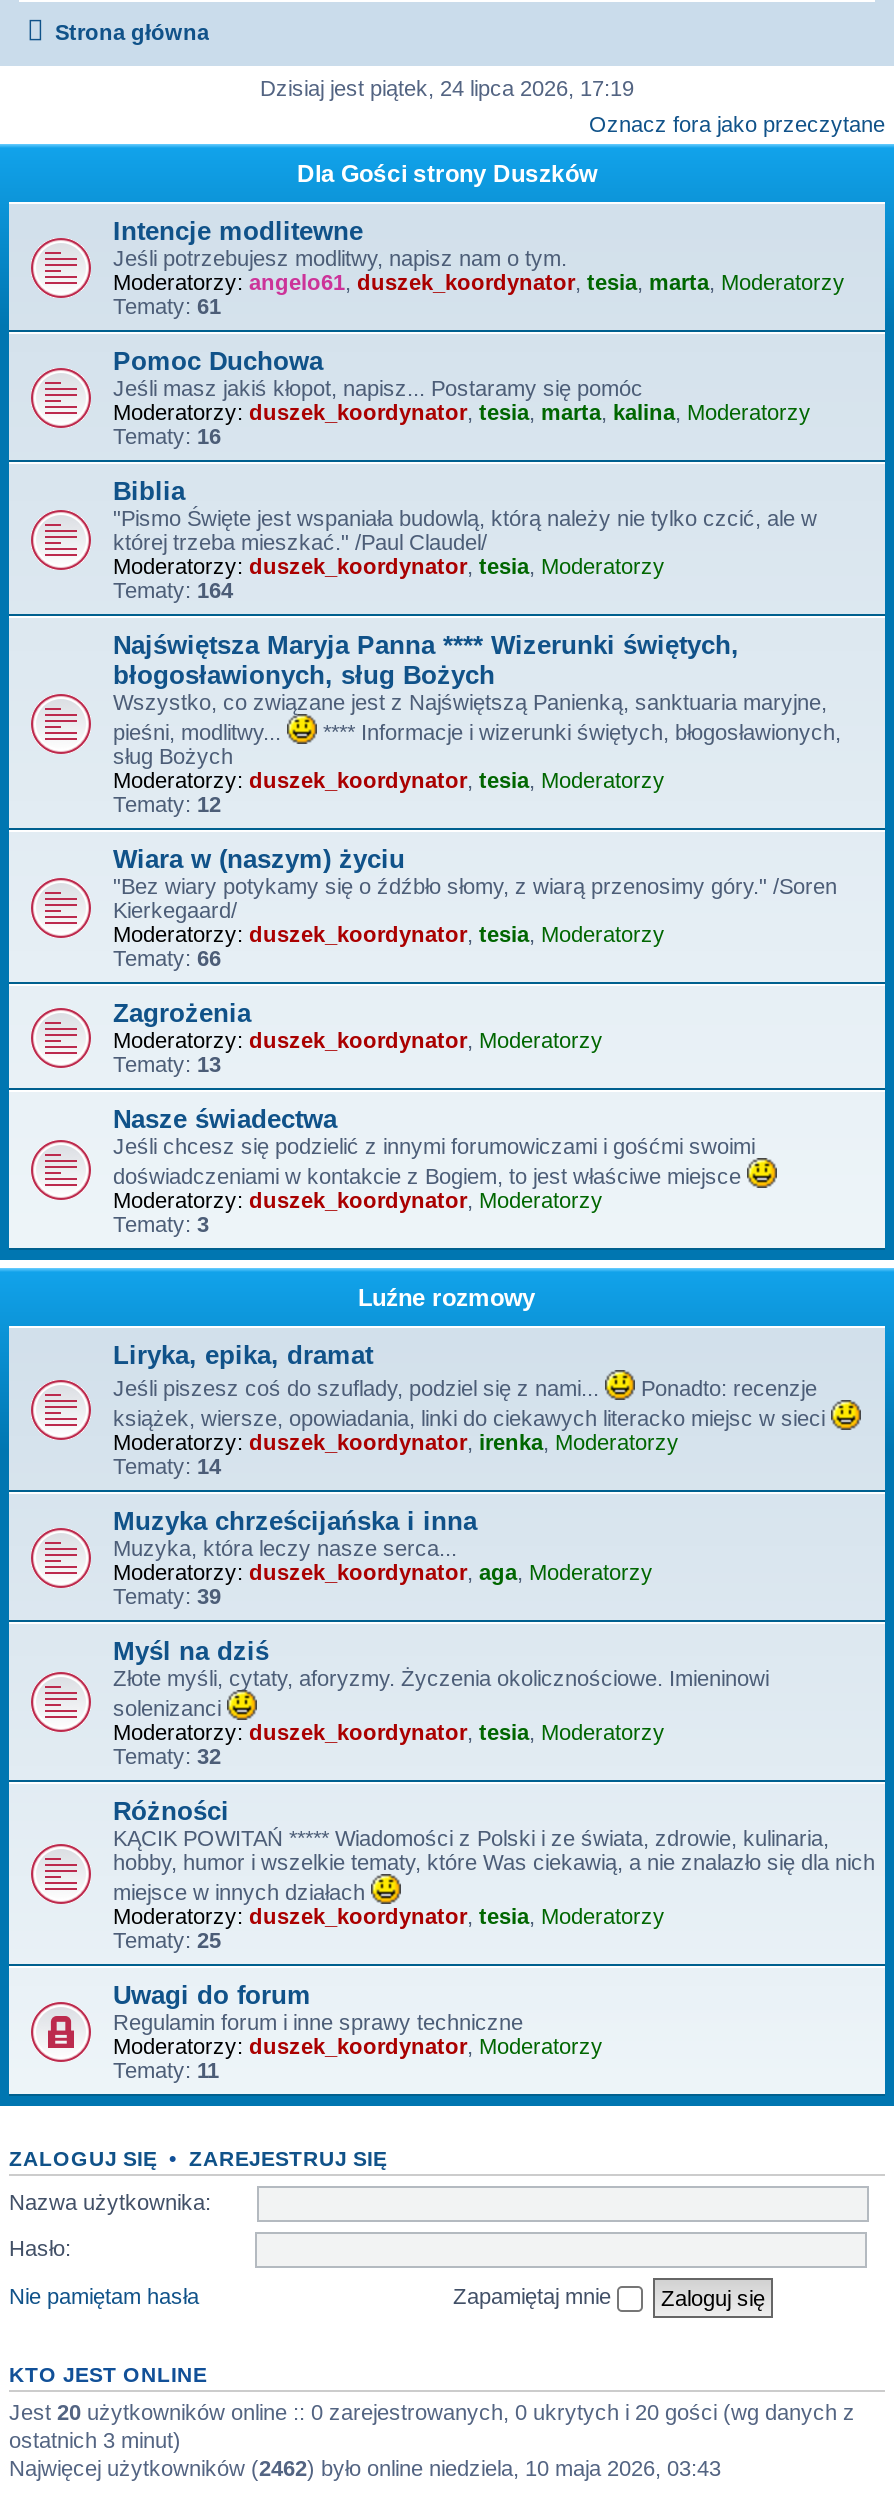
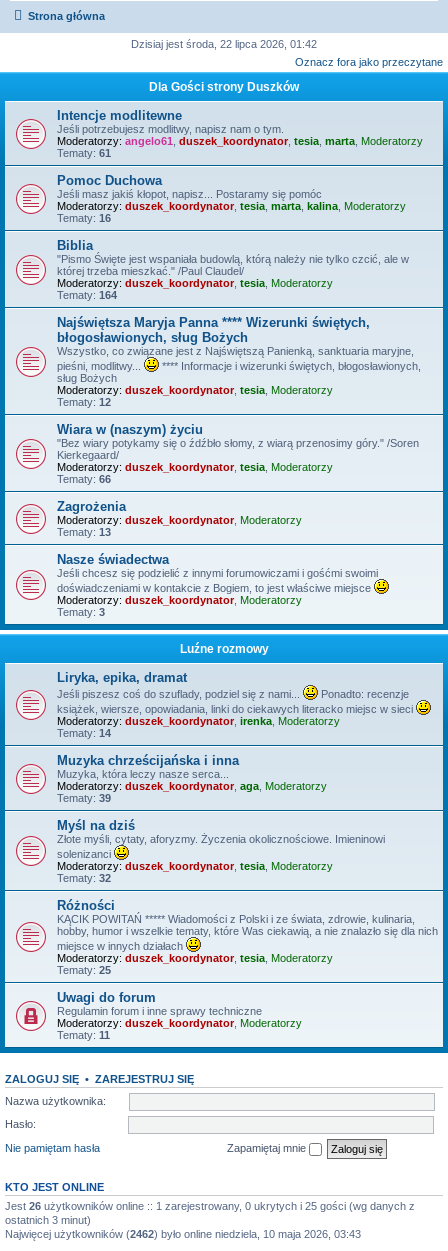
- Dzisiaj jest piątek, 24 lipca 2026, 17:19
+ Dzisiaj jest środa, 22 lipca 2026, 01:42

- Jest 20 użytkowników online :: 0 zarejestrowanych, 0 ukrytych i 20 gości (wg danych z
+ Jest 26 użytkowników online :: 1 zarejestrowany, 0 ukrytych i 25 gości (wg danych z
